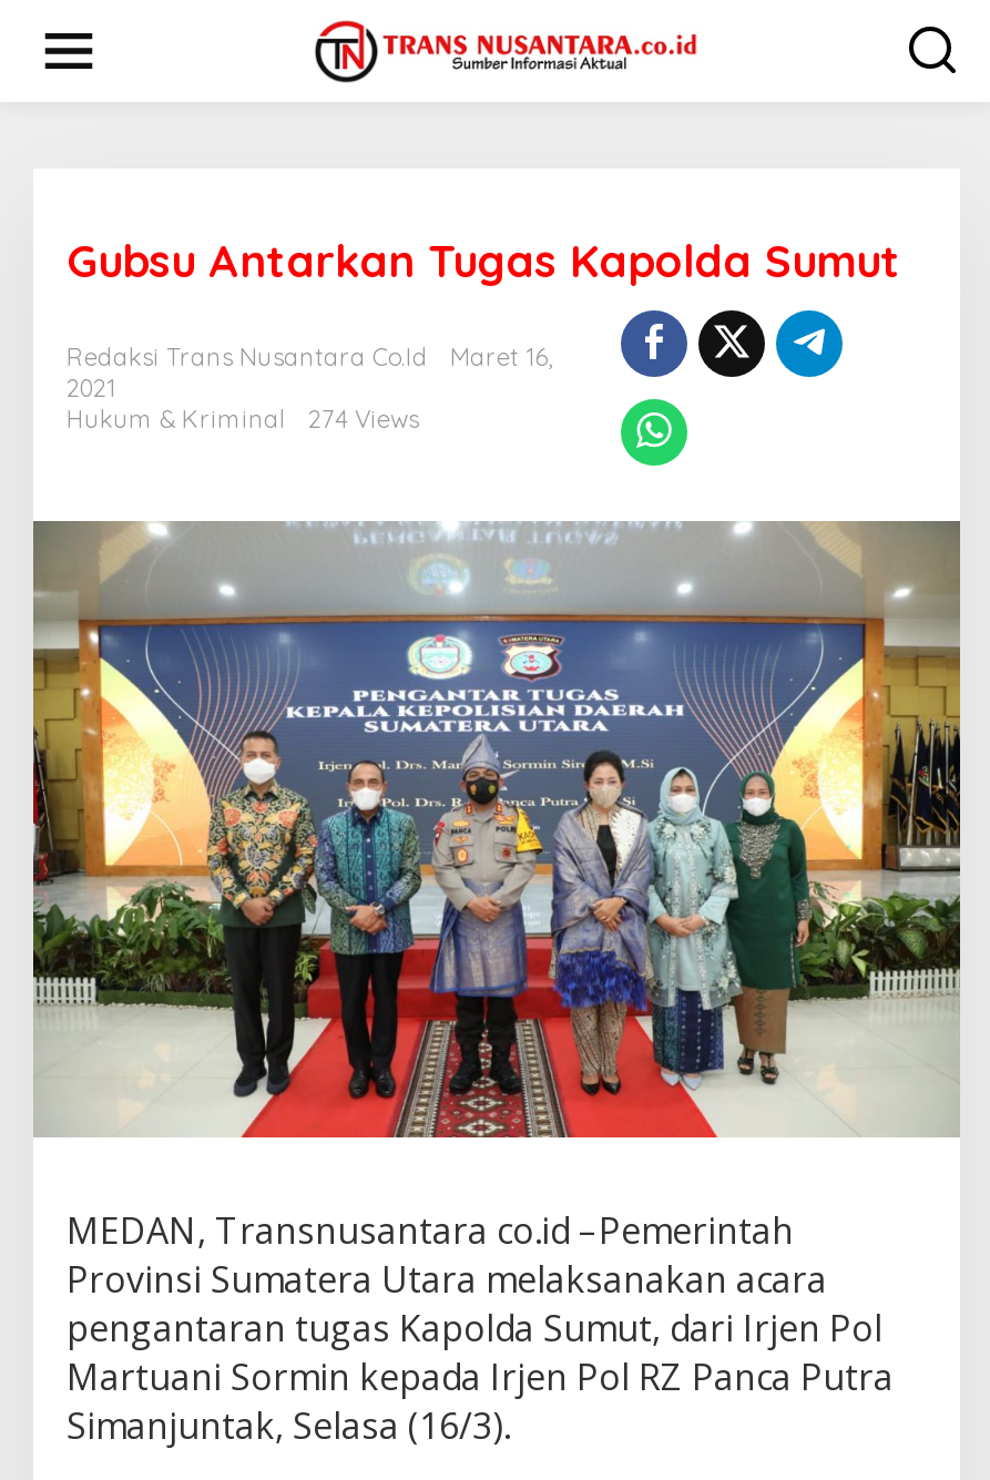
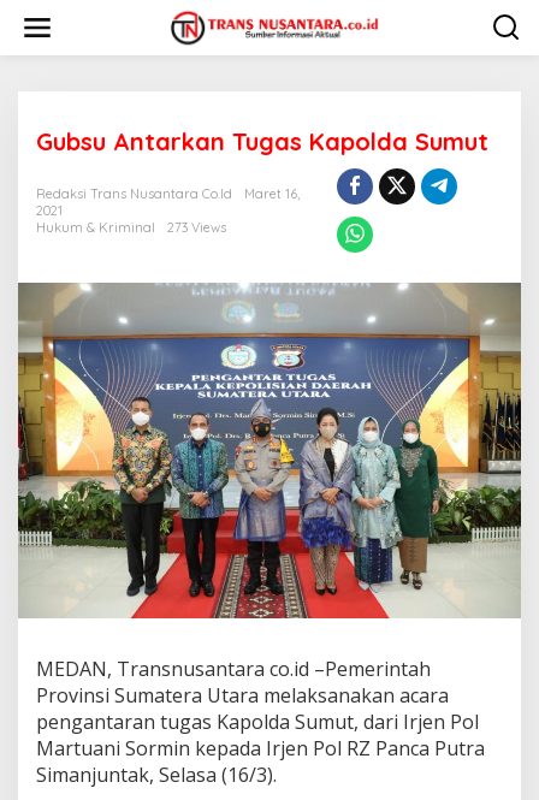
- 274 Views
+ 273 Views
